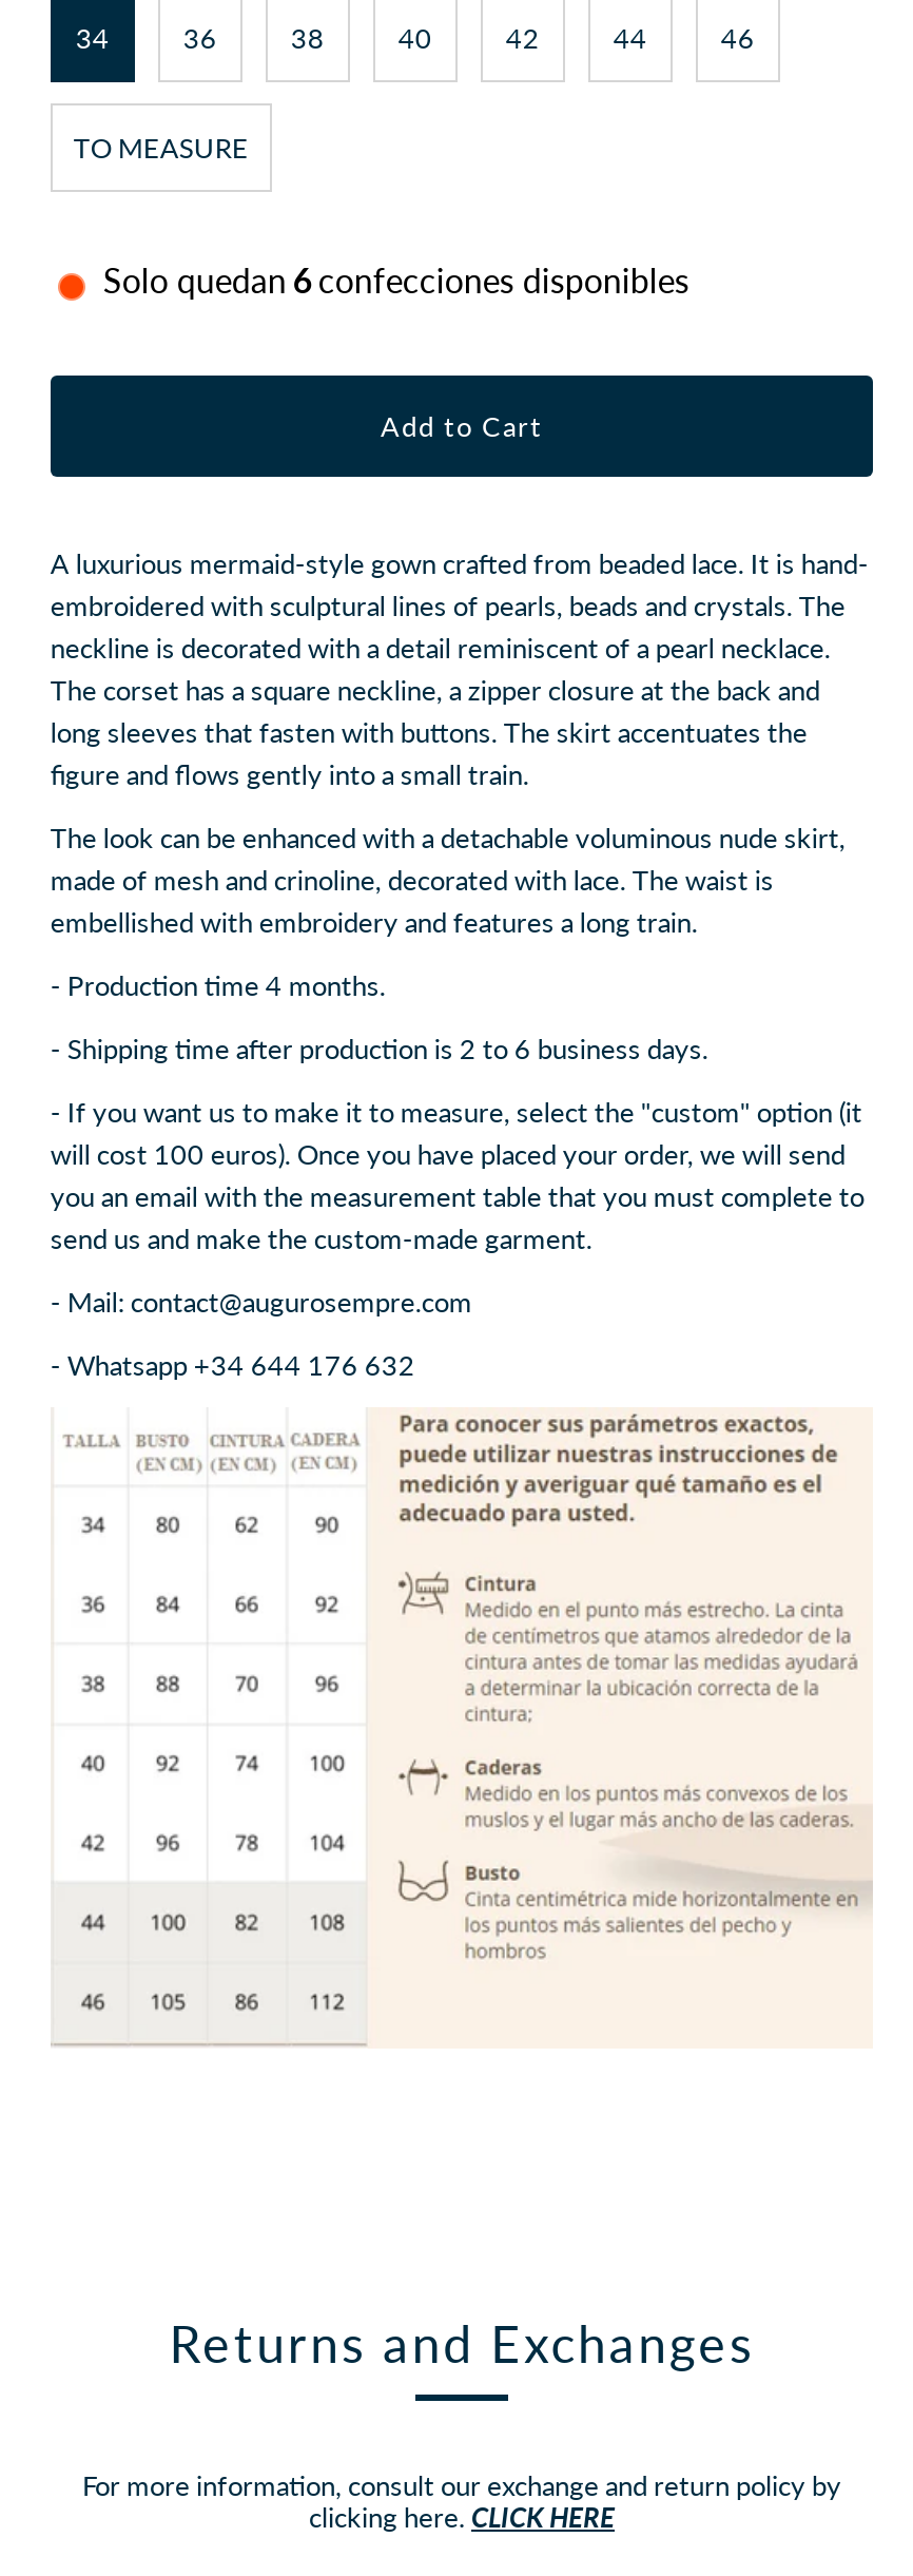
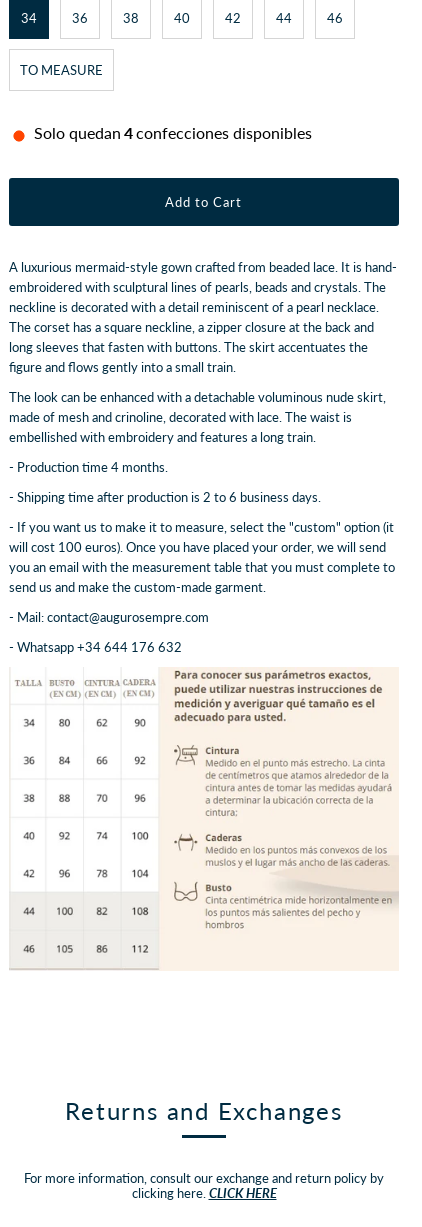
- Solo quedan 6 confecciones disponibles
+ Solo quedan 4 confecciones disponibles
